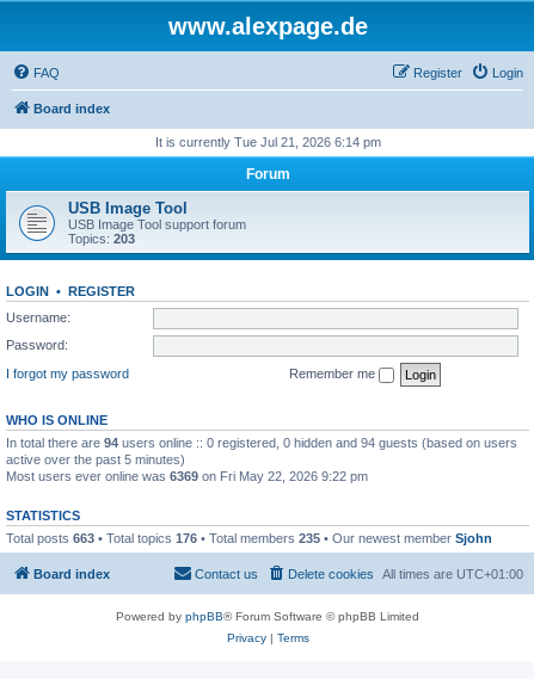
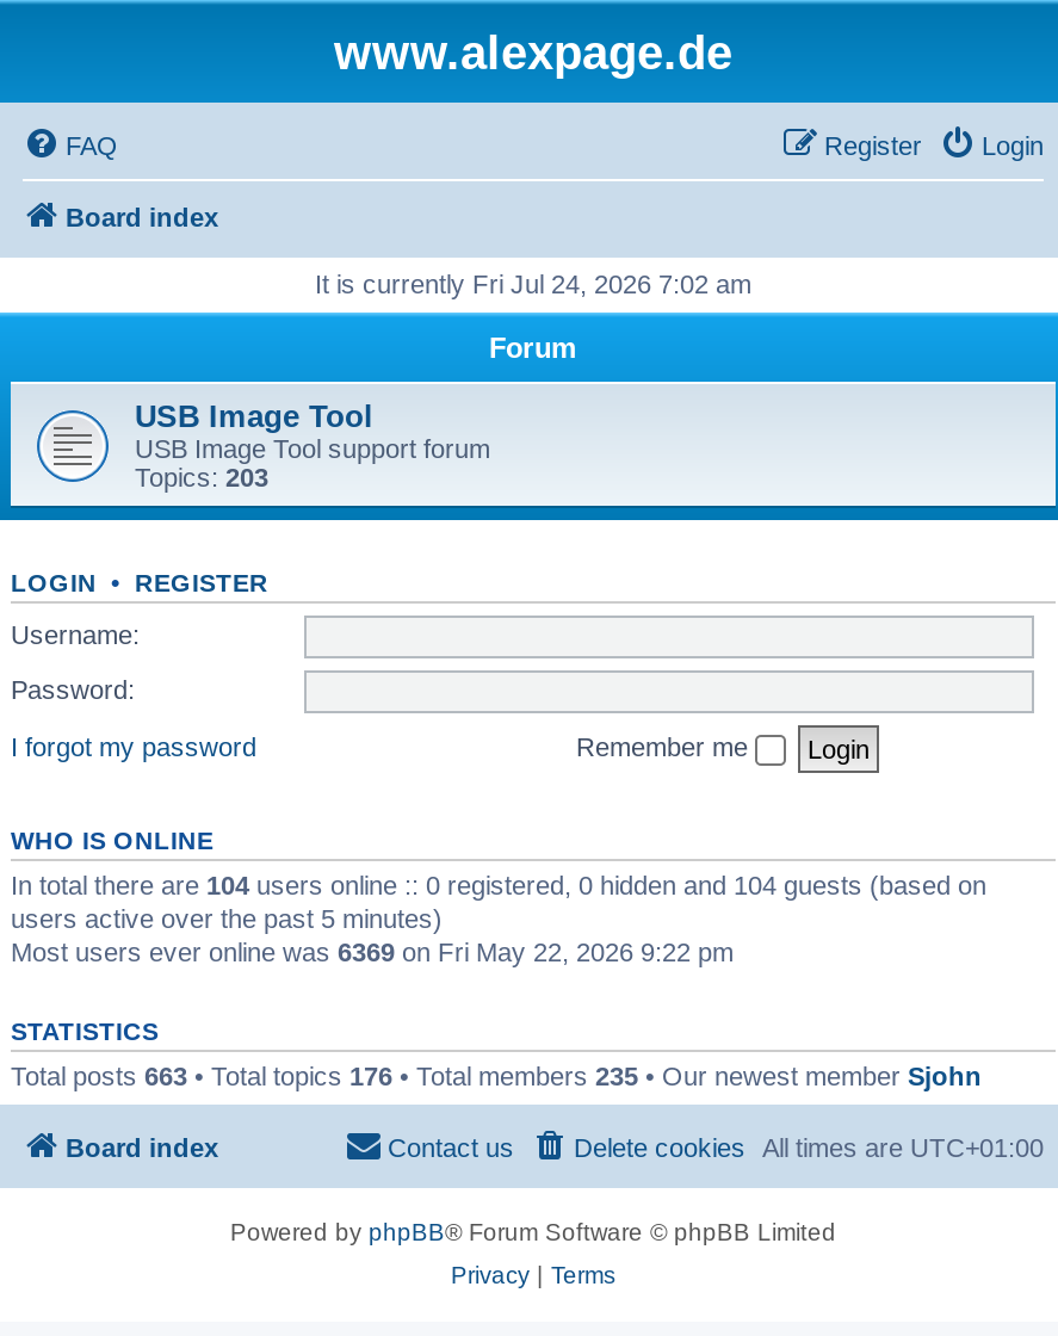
- It is currently Tue Jul 21, 2026 6:14 pm
+ It is currently Fri Jul 24, 2026 7:02 am

- In total there are 94 users online :: 0 registered, 0 hidden and 94 guests (based on users
- active over the past 5 minutes)
+ In total there are 104 users online :: 0 registered, 0 hidden and 104 guests (based on
+ users active over the past 5 minutes)
